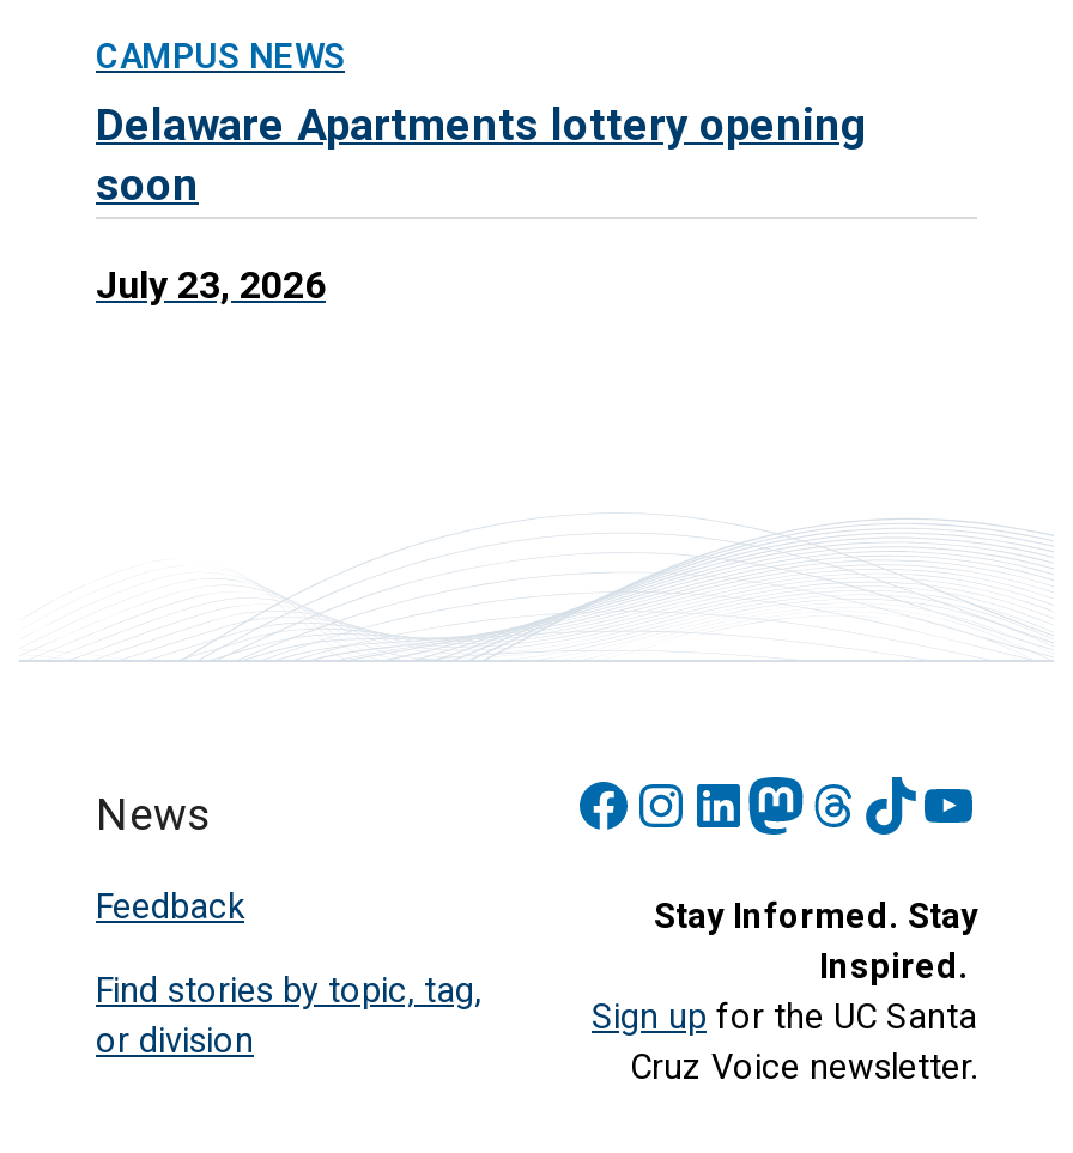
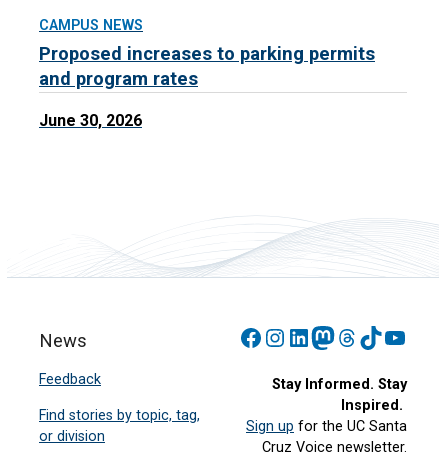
- Delaware Apartments lottery opening
- soon
+ Proposed increases to parking permits
+ and program rates

- July 23, 2026
+ June 30, 2026
